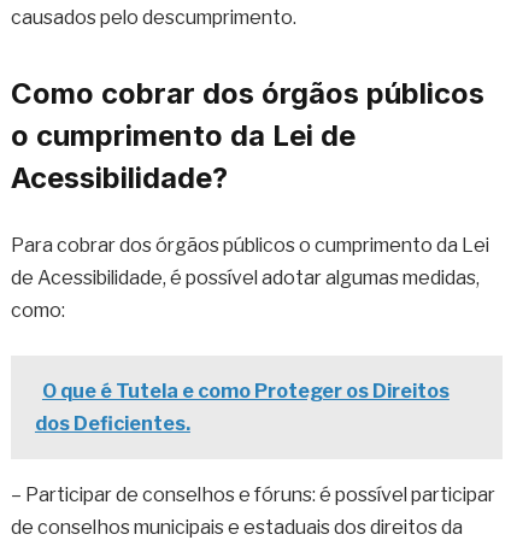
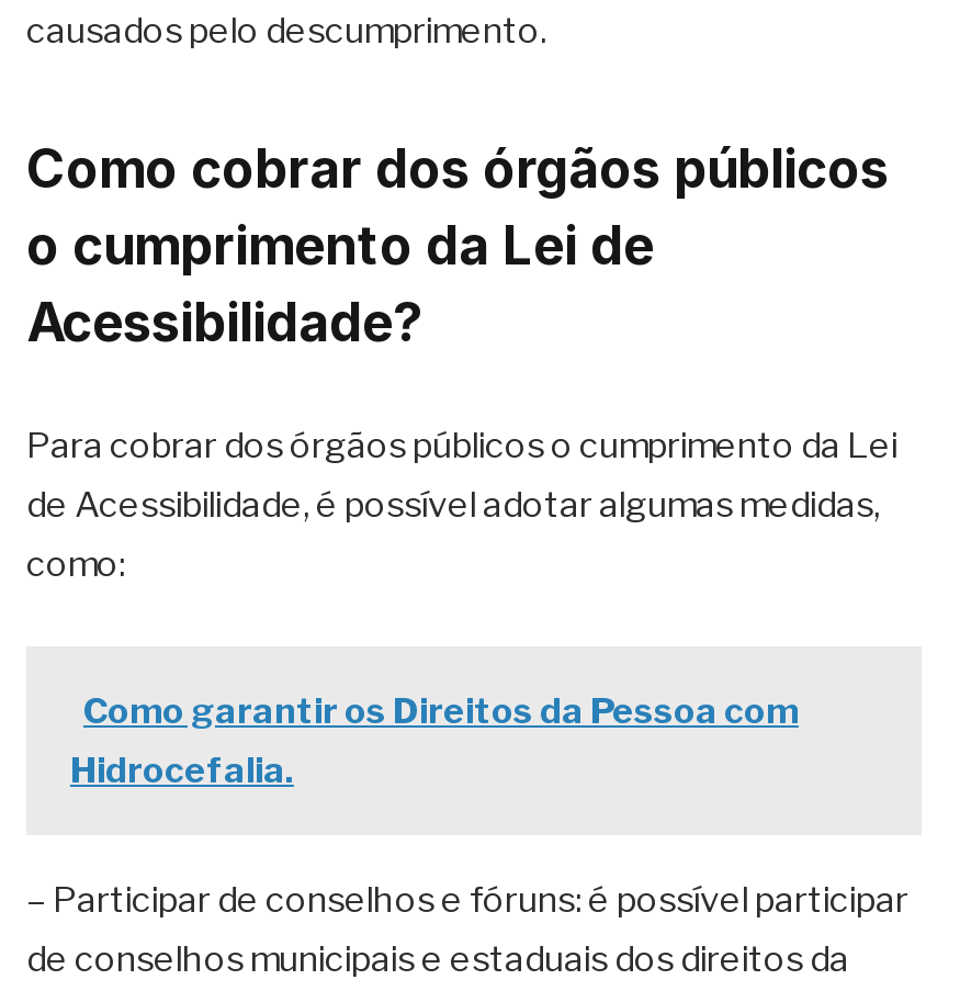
- O que é Tutela e como Proteger os Direitos
- dos Deficientes.
+ Como garantir os Direitos da Pessoa com
+ Hidrocefalia.
